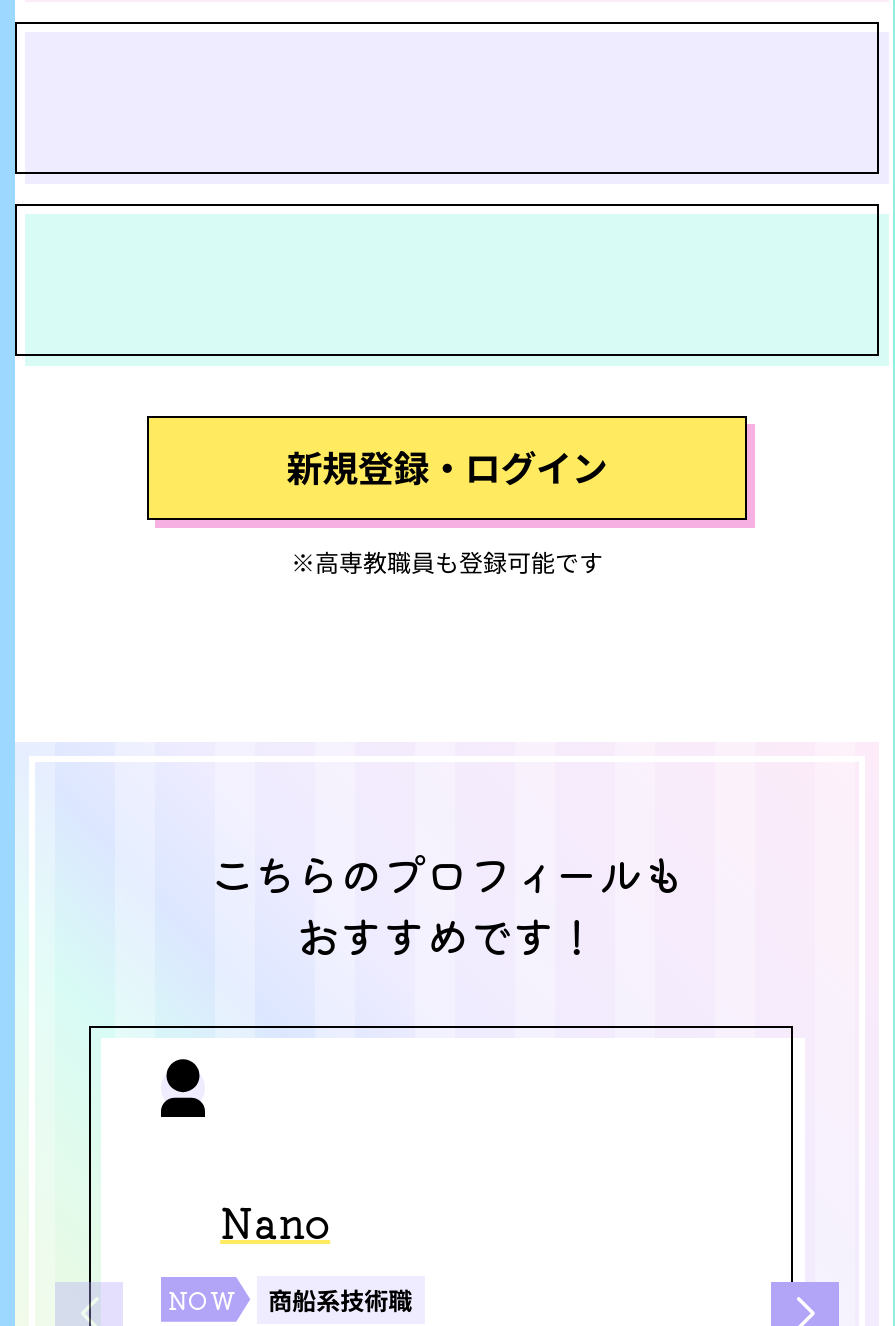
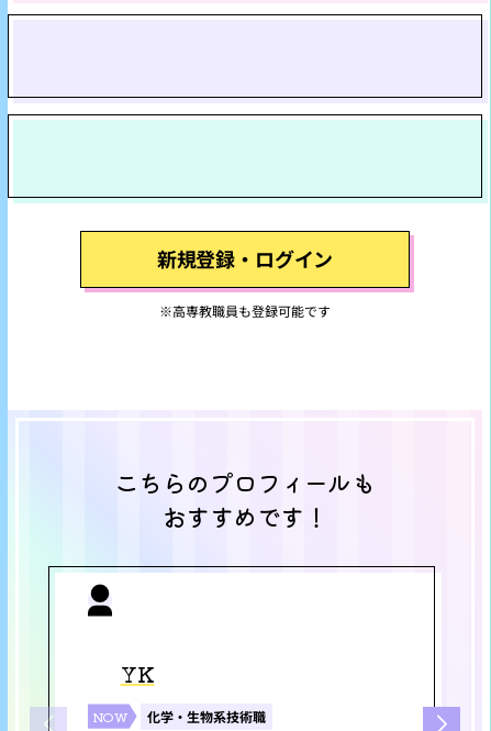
- Nano
+ YK

- 商船系技術職
+ 化学・生物系技術職
